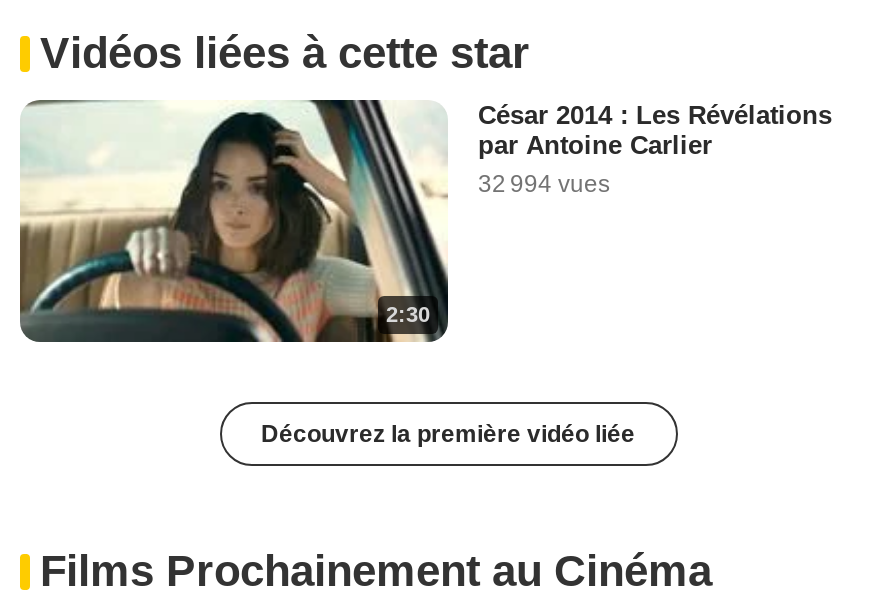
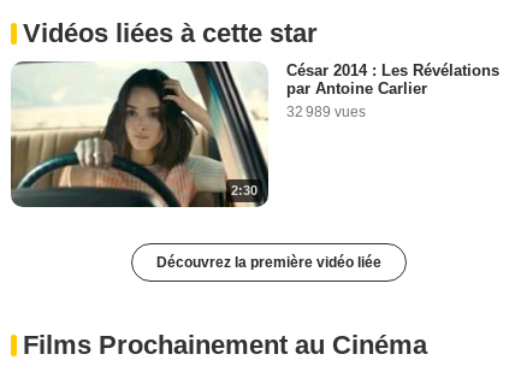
- 32 994 vues
+ 32 989 vues
